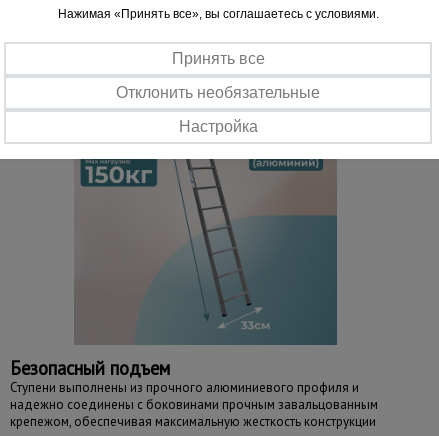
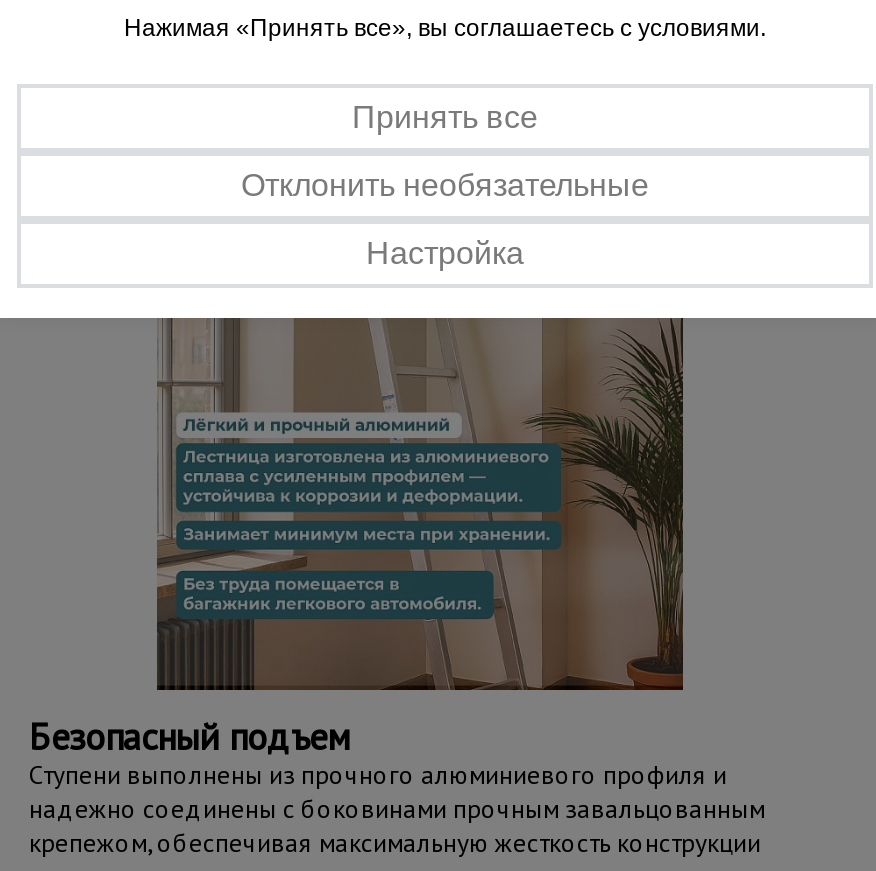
- [image]
+ [image]
